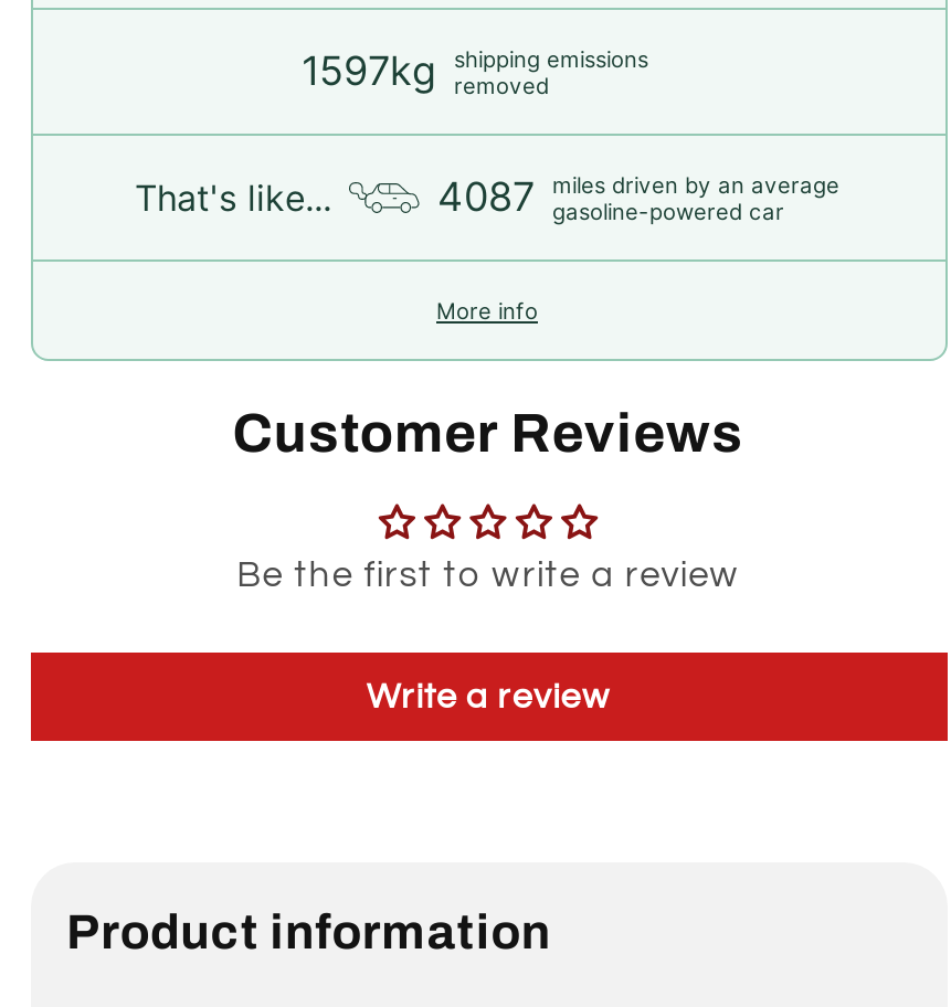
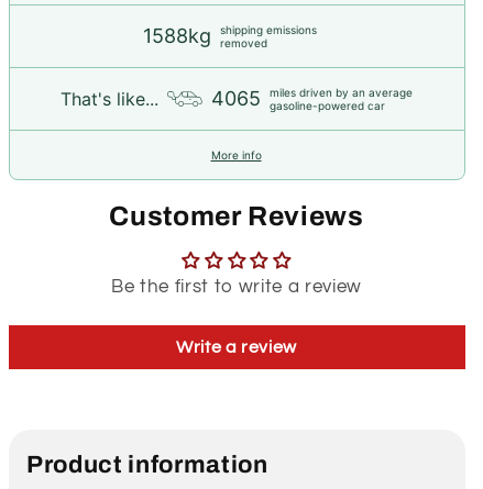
- 1597kg shipping emissions removed
+ 1588kg shipping emissions removed

- 4087 miles driven by an average gasoline-powered car
+ 4065 miles driven by an average gasoline-powered car
